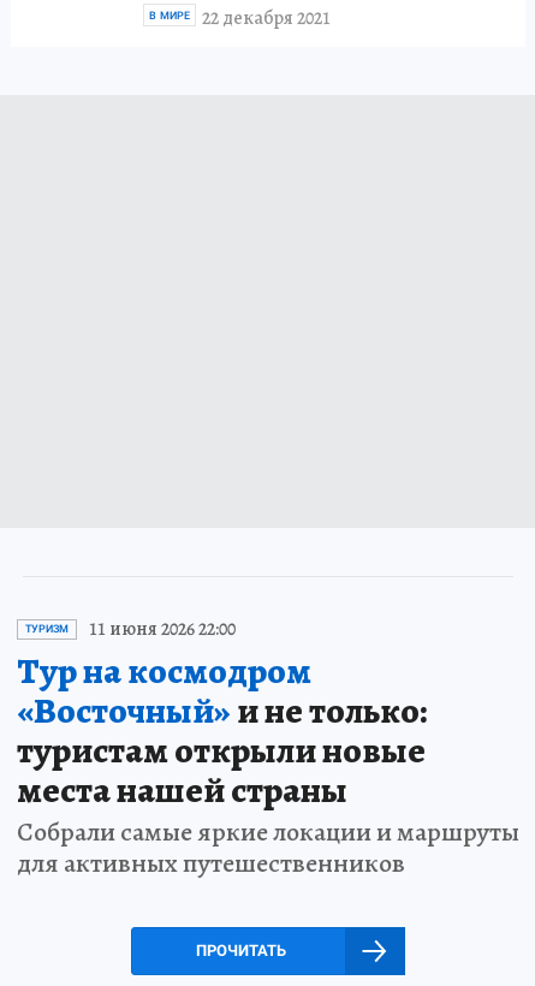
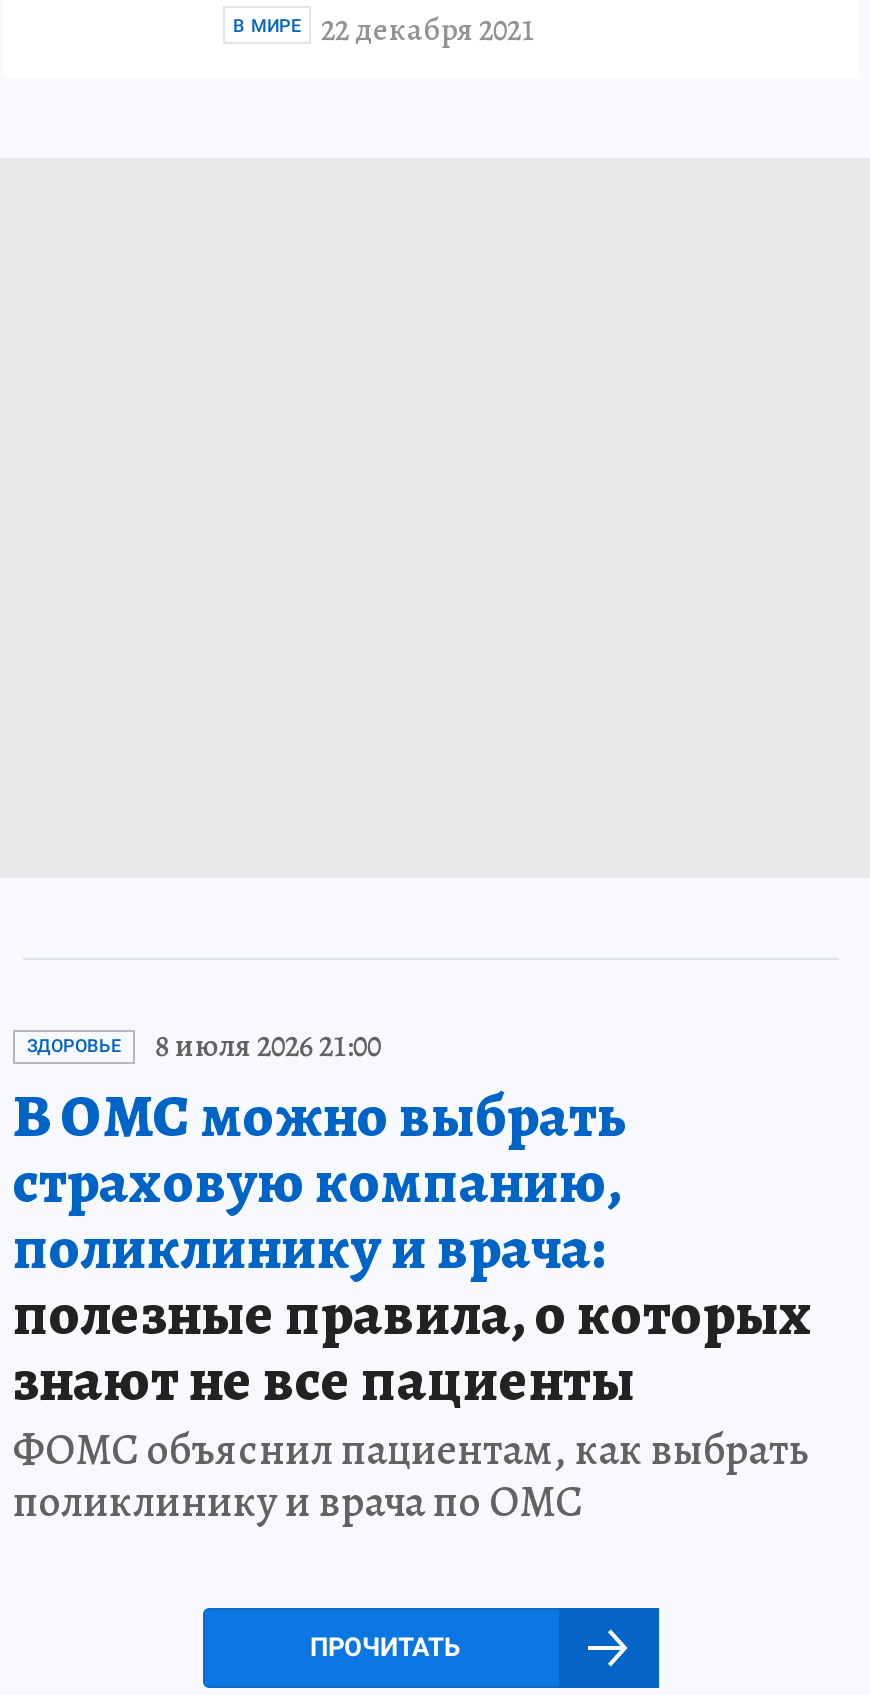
- ТУРИЗМ
- 11 июня 2026 22:00
- Тур на космодром
- «Восточный»и не только:
- туристам открыли новые
- места нашей страны
- Собрали самые яркие локации и маршруты
- для активных путешественников
+ ЗДОРОВЬЕ
+ 8 июля 2026 21:00
+ В ОМС можно выбрать
+ страховую компанию,
+ поликлинику и врача:
+ полезные правила, о которых
+ знают не все пациенты
+ ФОМС объяснил пациентам, как выбрать
+ поликлинику и врача по ОМС
